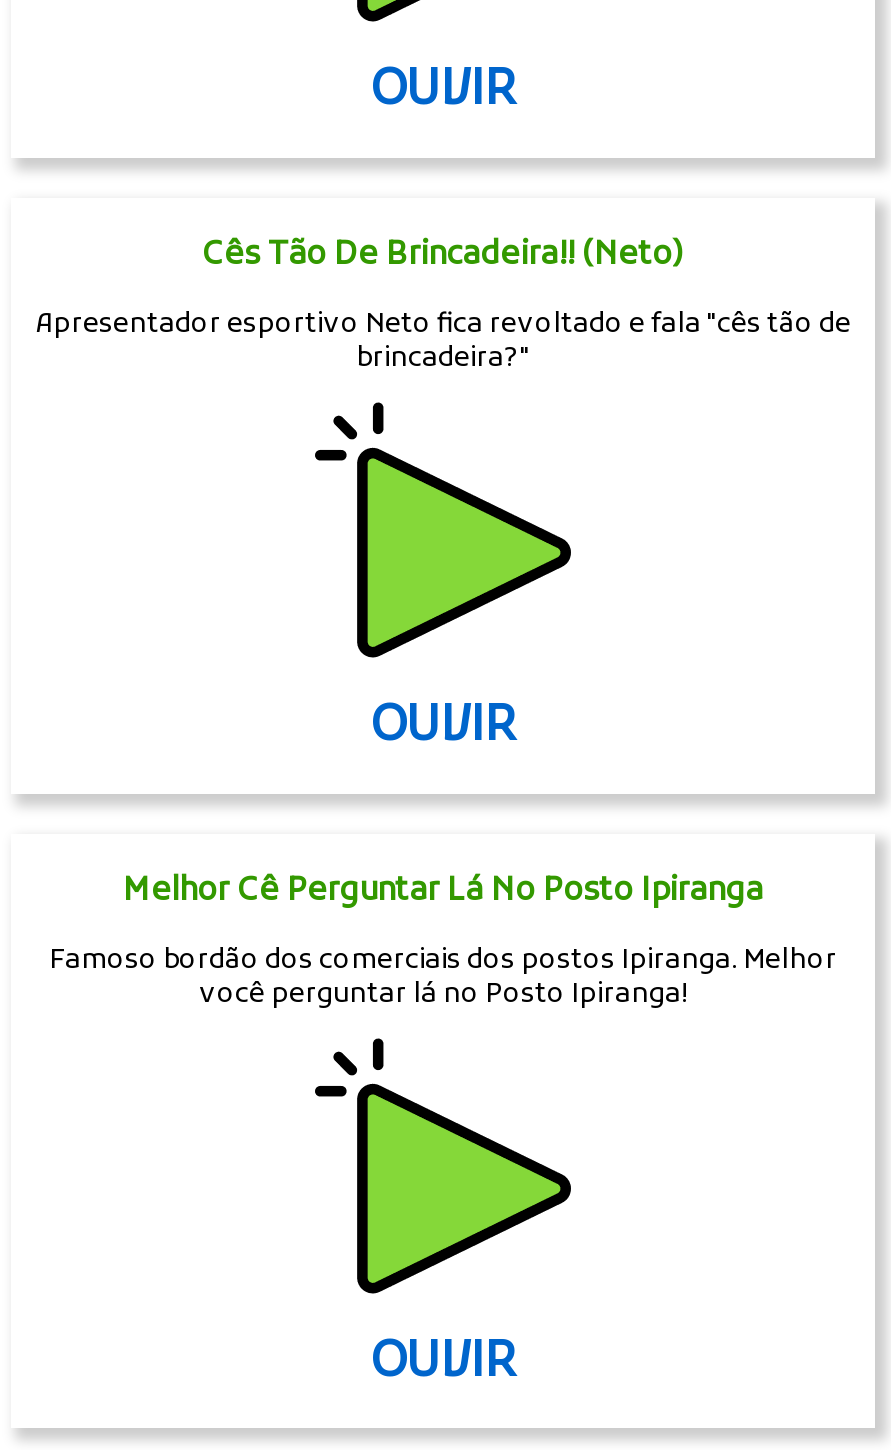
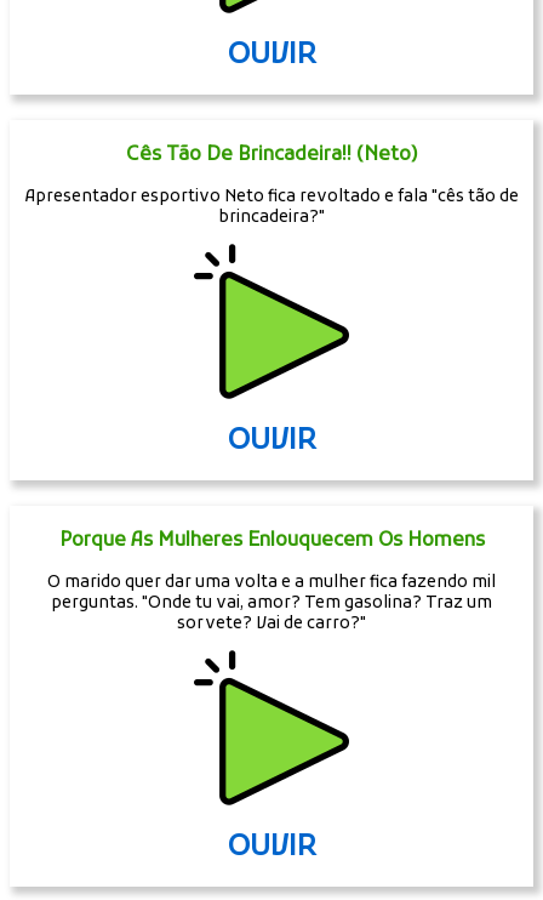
- Melhor Cê Perguntar Lá No Posto Ipiranga
+ Porque As Mulheres Enlouquecem Os Homens

- Famoso bordão dos comerciais dos postos Ipiranga. Melhor
- você perguntar lá no Posto Ipiranga!
+ O marido quer dar uma volta e a mulher fica fazendo mil
+ perguntas. "Onde tu vai, amor? Tem gasolina? Traz um
+ sorvete? Vai de carro?"
